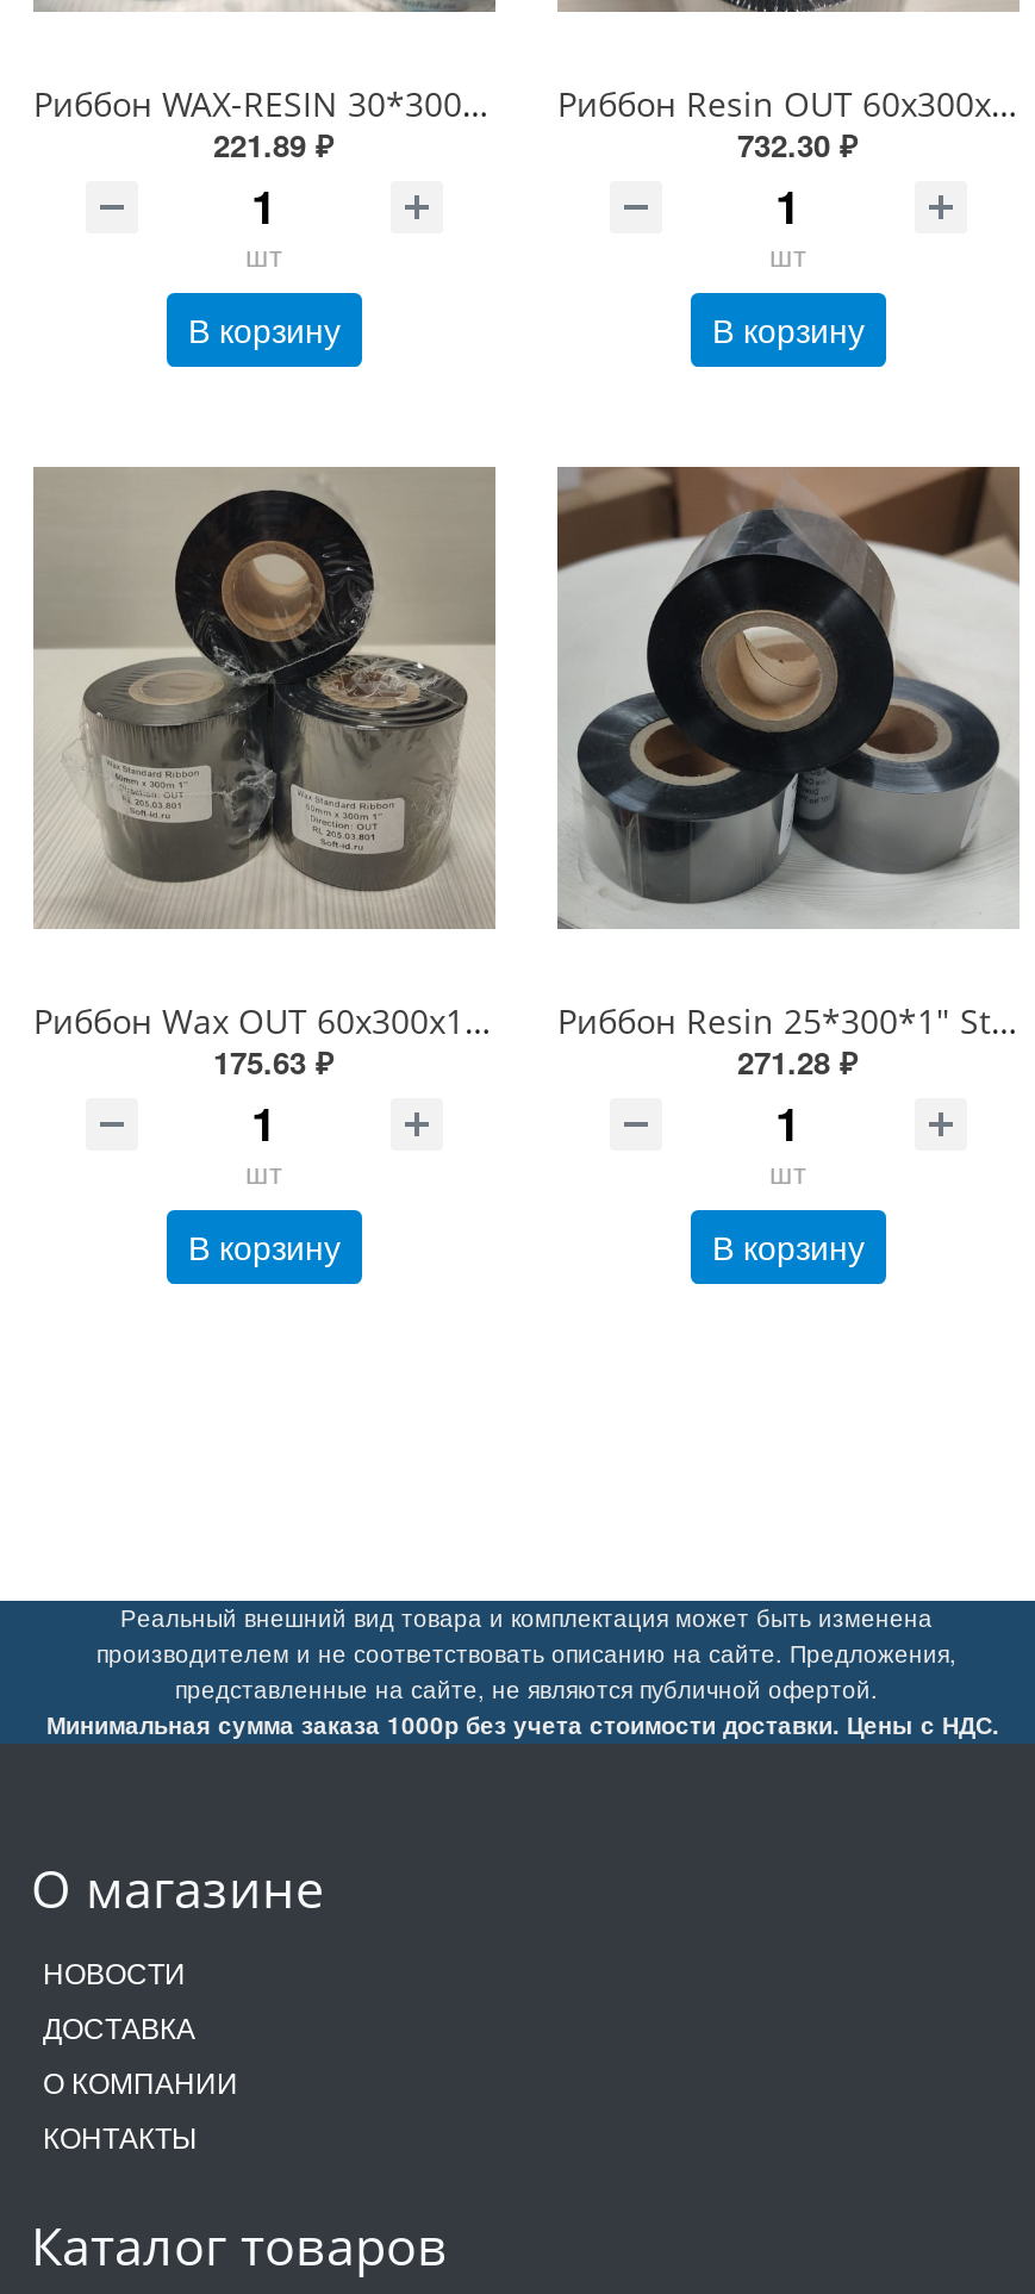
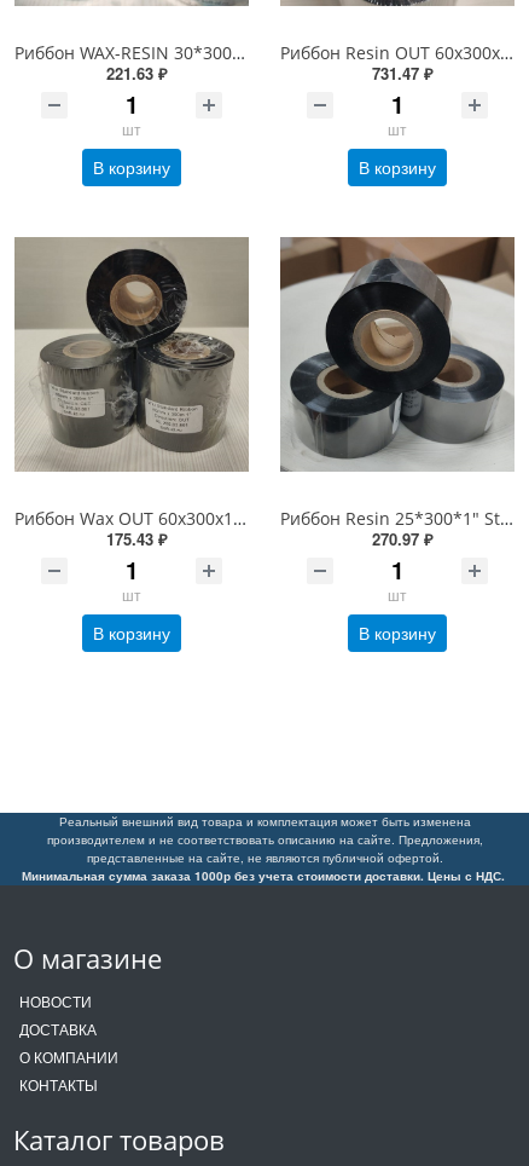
- 221.89 ₽
+ 221.63 ₽

- 732.30 ₽
+ 731.47 ₽

- 175.63 ₽
+ 175.43 ₽

- 271.28 ₽
+ 270.97 ₽
